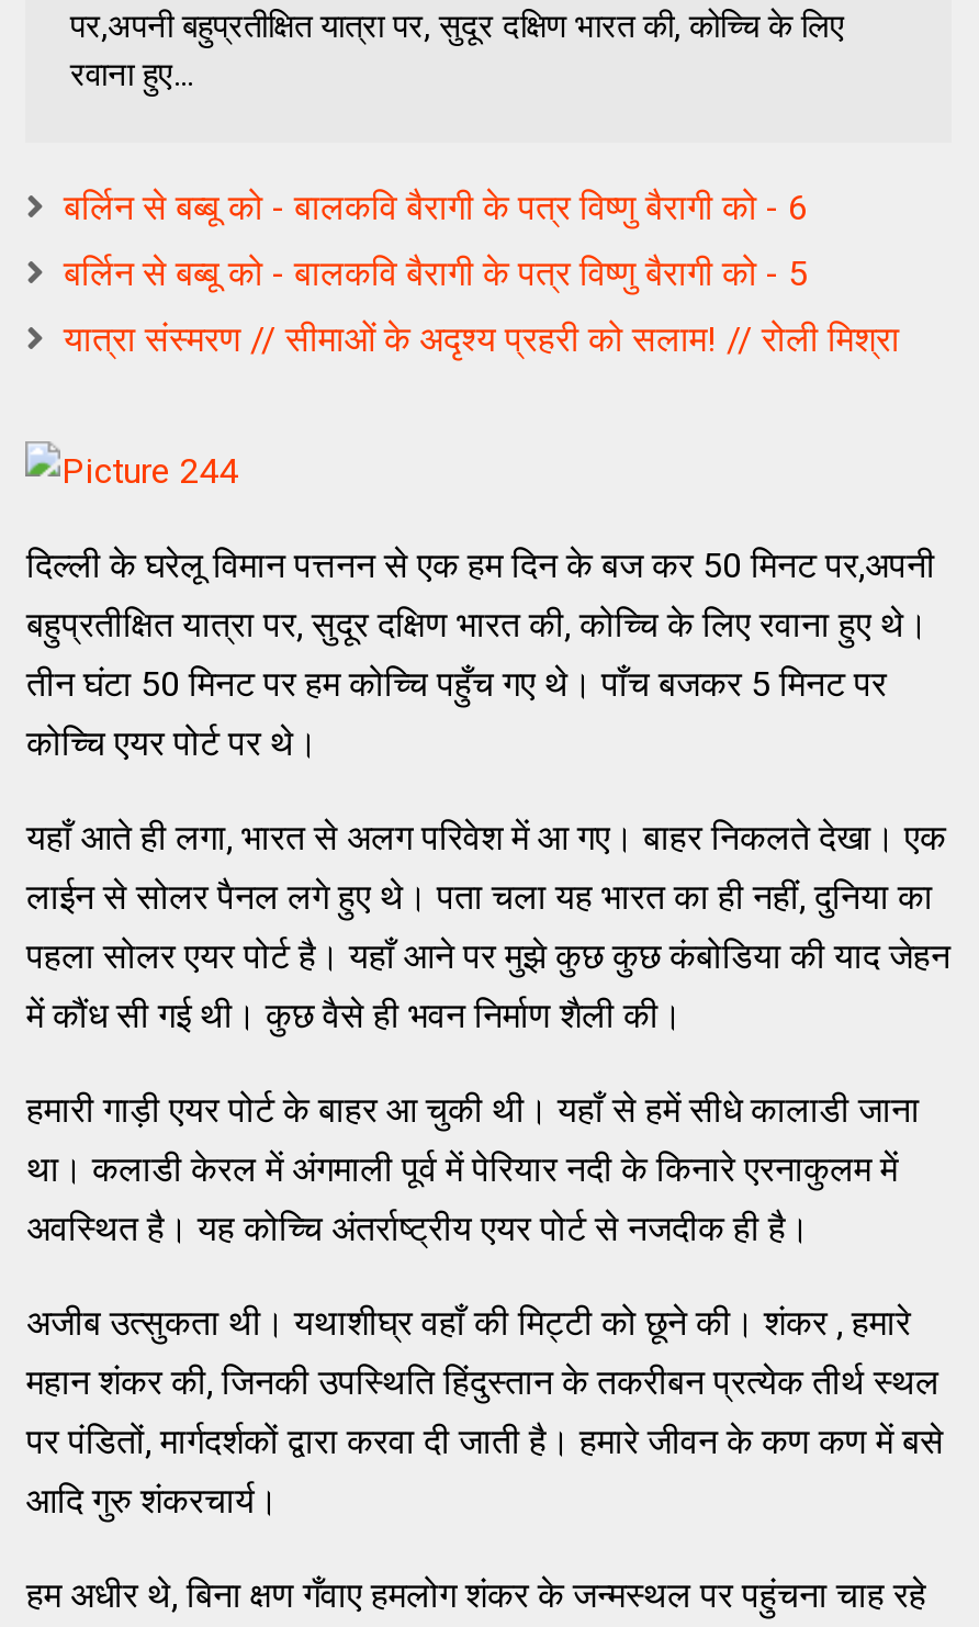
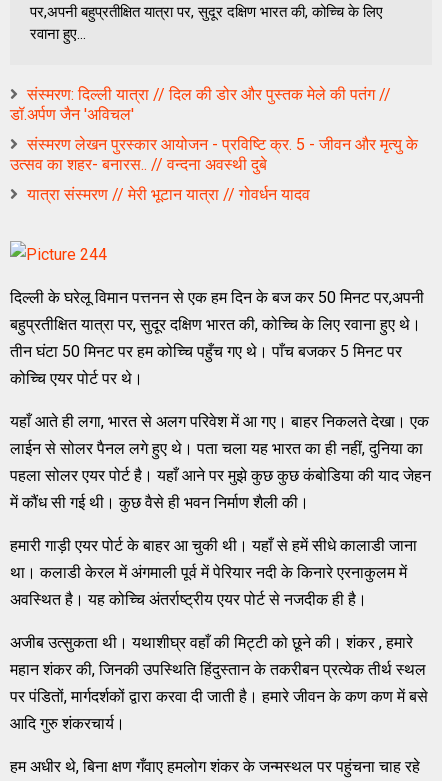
- बर्लिन से बब्बू को - बालकवि बैरागी के पत्र विष्णु बैरागी को - 6
+ संस्मरण: दिल्ली यात्रा // दिल की डोर और पुस्तक मेले की पतंग //
+ डॉ.अर्पण जैन 'अविचल'

- बर्लिन से बब्बू को - बालकवि बैरागी के पत्र विष्णु बैरागी को - 5
+ संस्मरण लेखन पुरस्कार आयोजन - प्रविष्टि क्र. 5 - जीवन और मृत्यु के
+ उत्सव का शहर- बनारस.. // वन्दना अवस्थी दुबे

- यात्रा संस्मरण // सीमाओं के अदृश्य प्रहरी को सलाम! // रोली मिश्रा
+ यात्रा संस्मरण // मेरी भूटान यात्रा // गोवर्धन यादव
